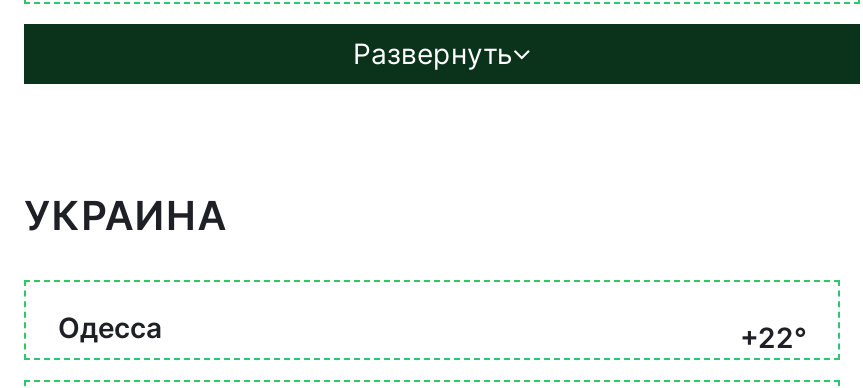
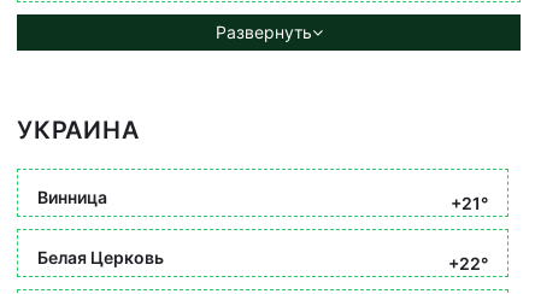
- Одесса
+ Винница
+ +21°
+ Белая Церковь
